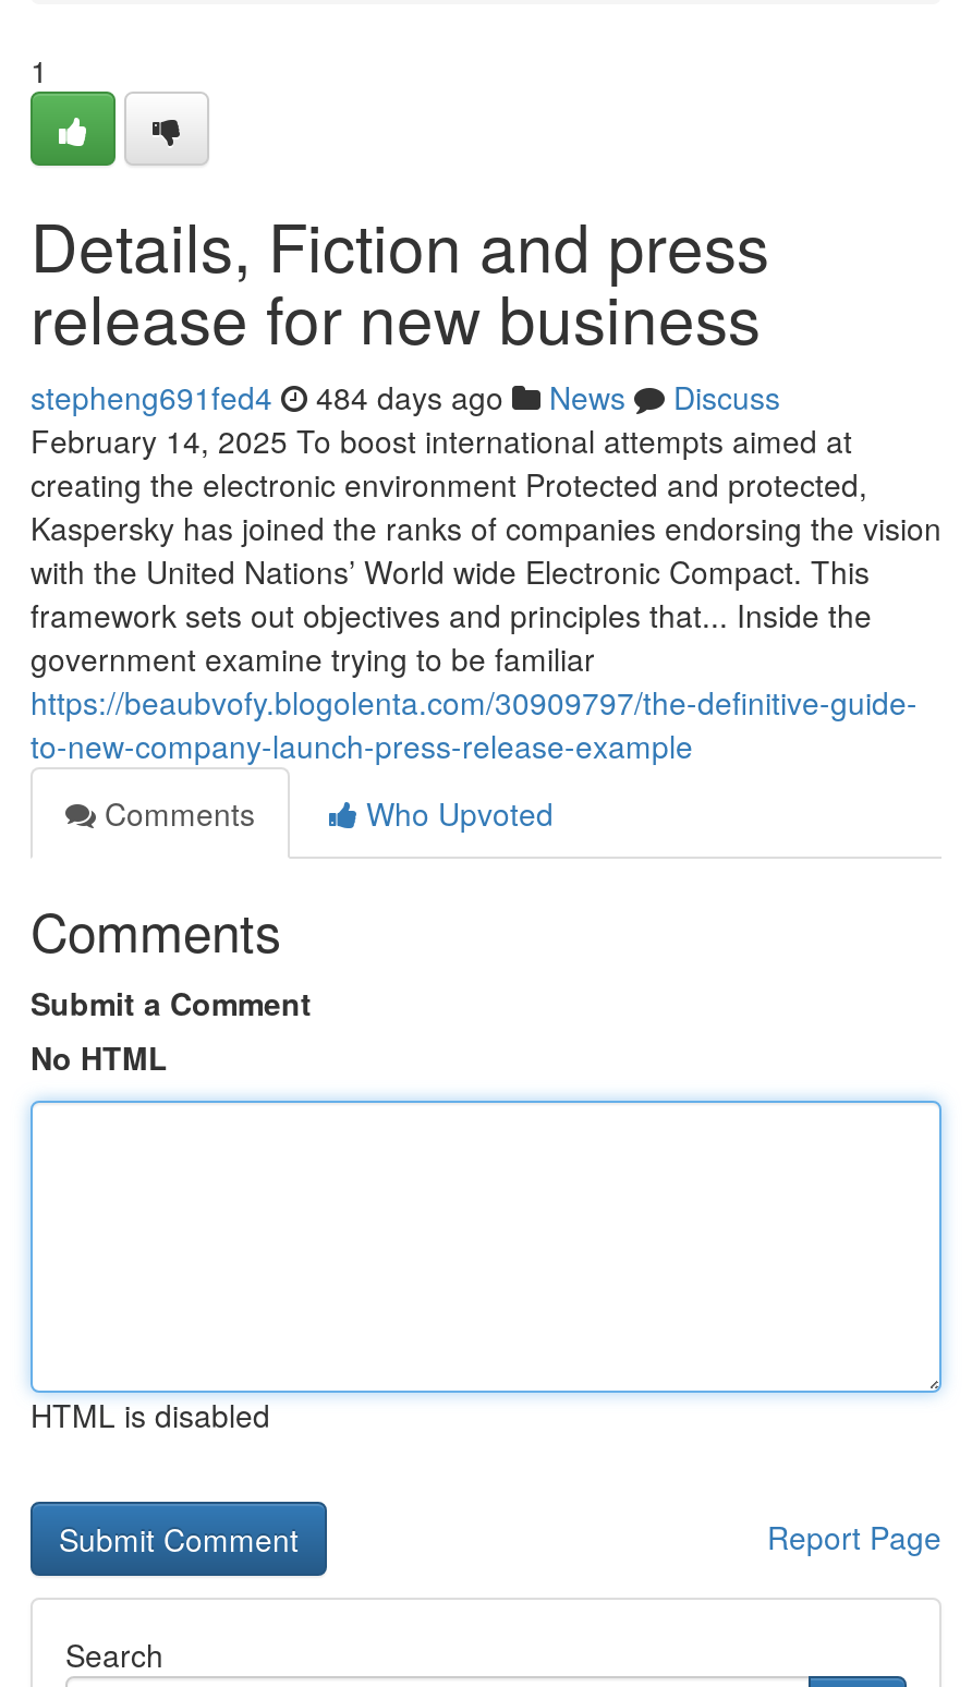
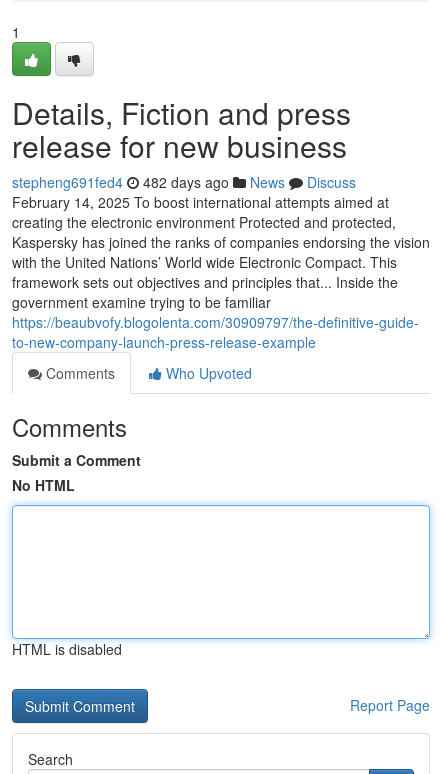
- stepheng691fed4 484 days ago News Discuss
+ stepheng691fed4 482 days ago News Discuss
